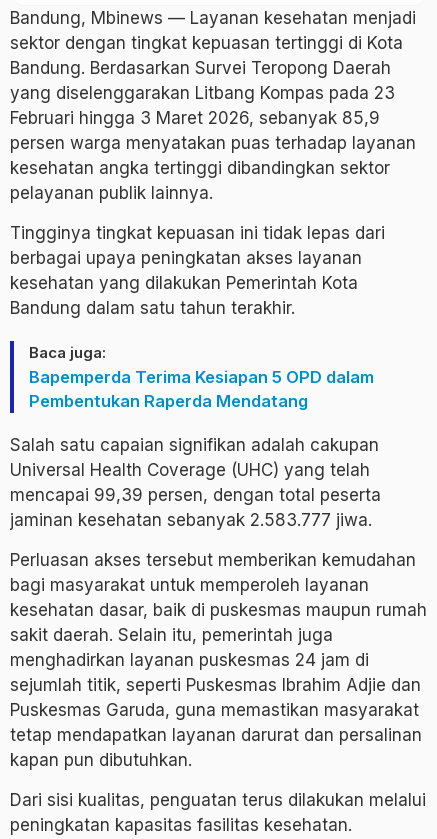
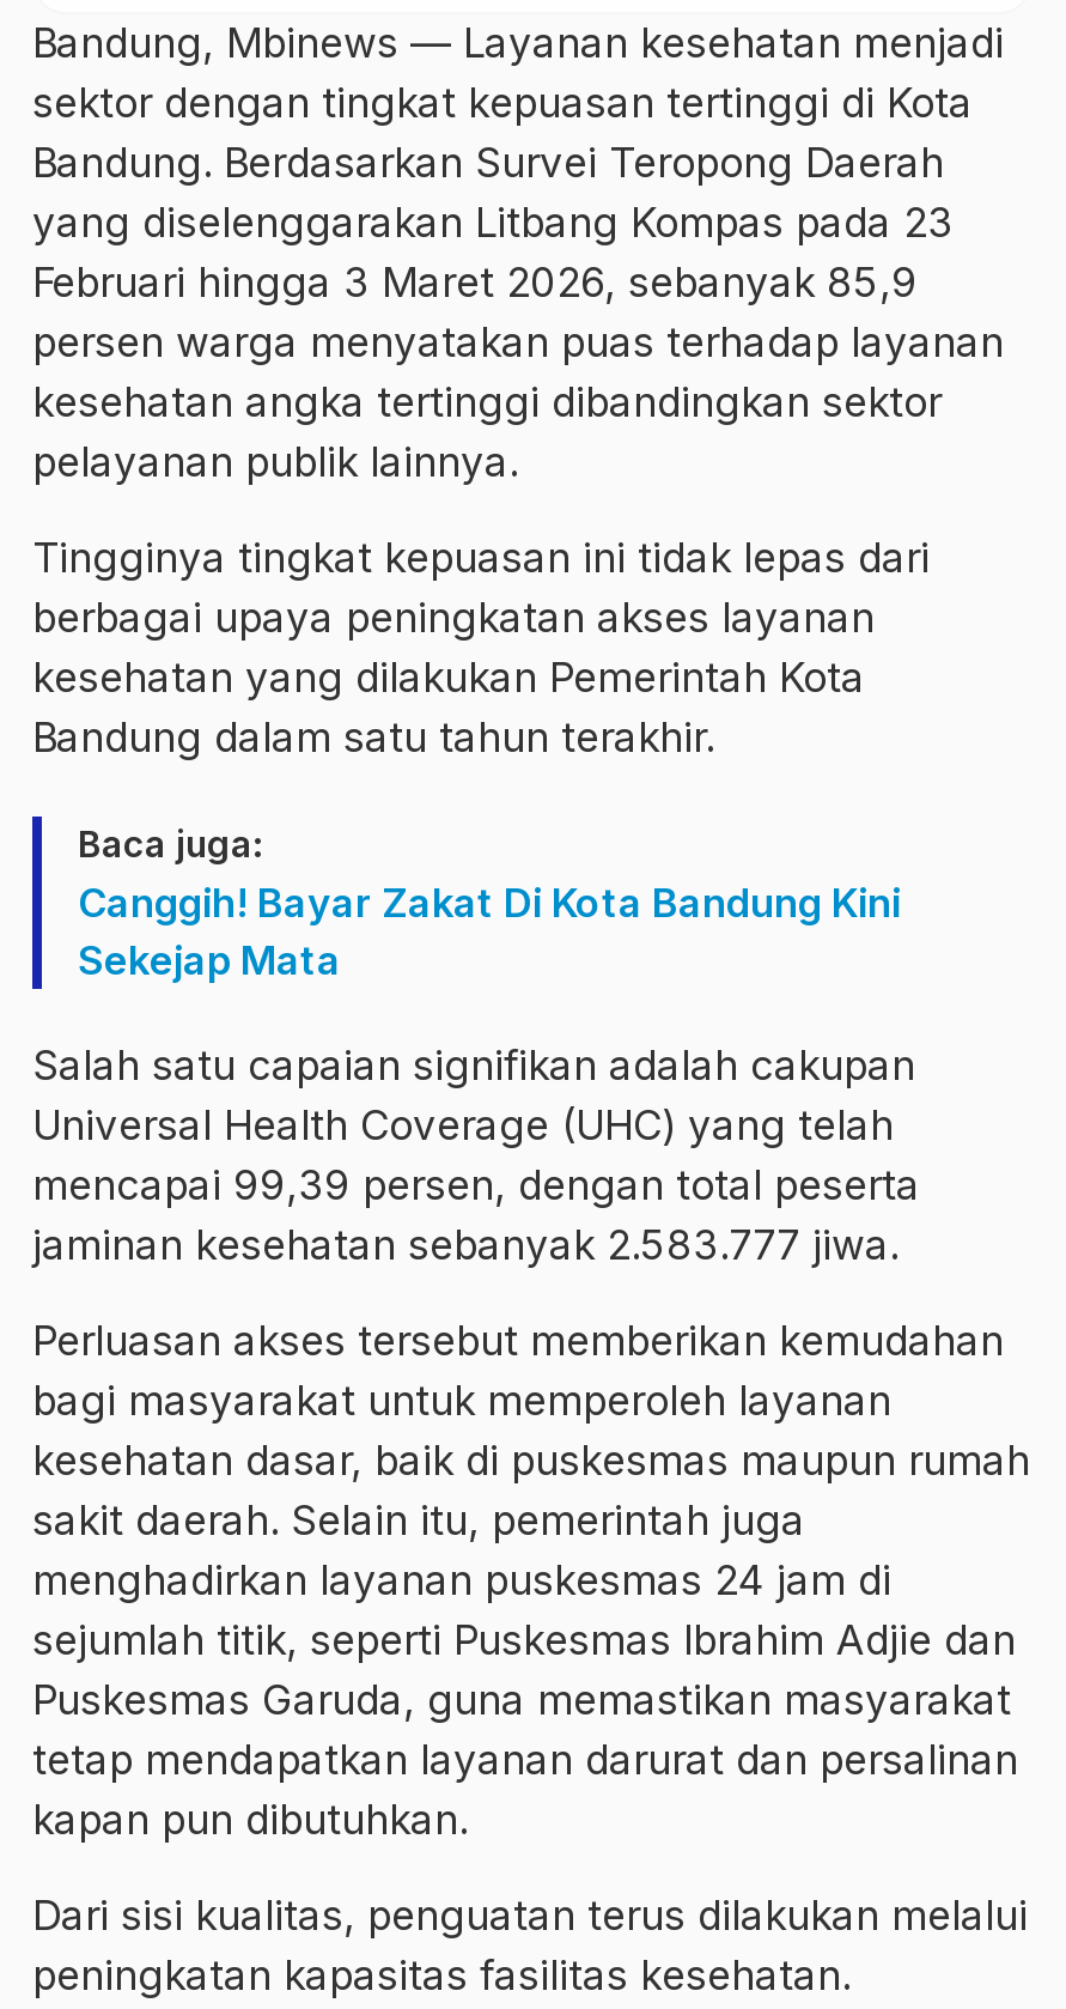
- Bapemperda Terima Kesiapan 5 OPD dalam
- Pembentukan Raperda Mendatang
+ Canggih! Bayar Zakat Di Kota Bandung Kini
+ Sekejap Mata
